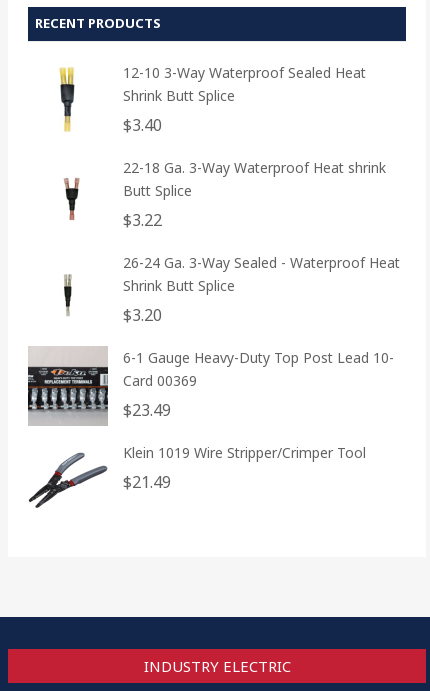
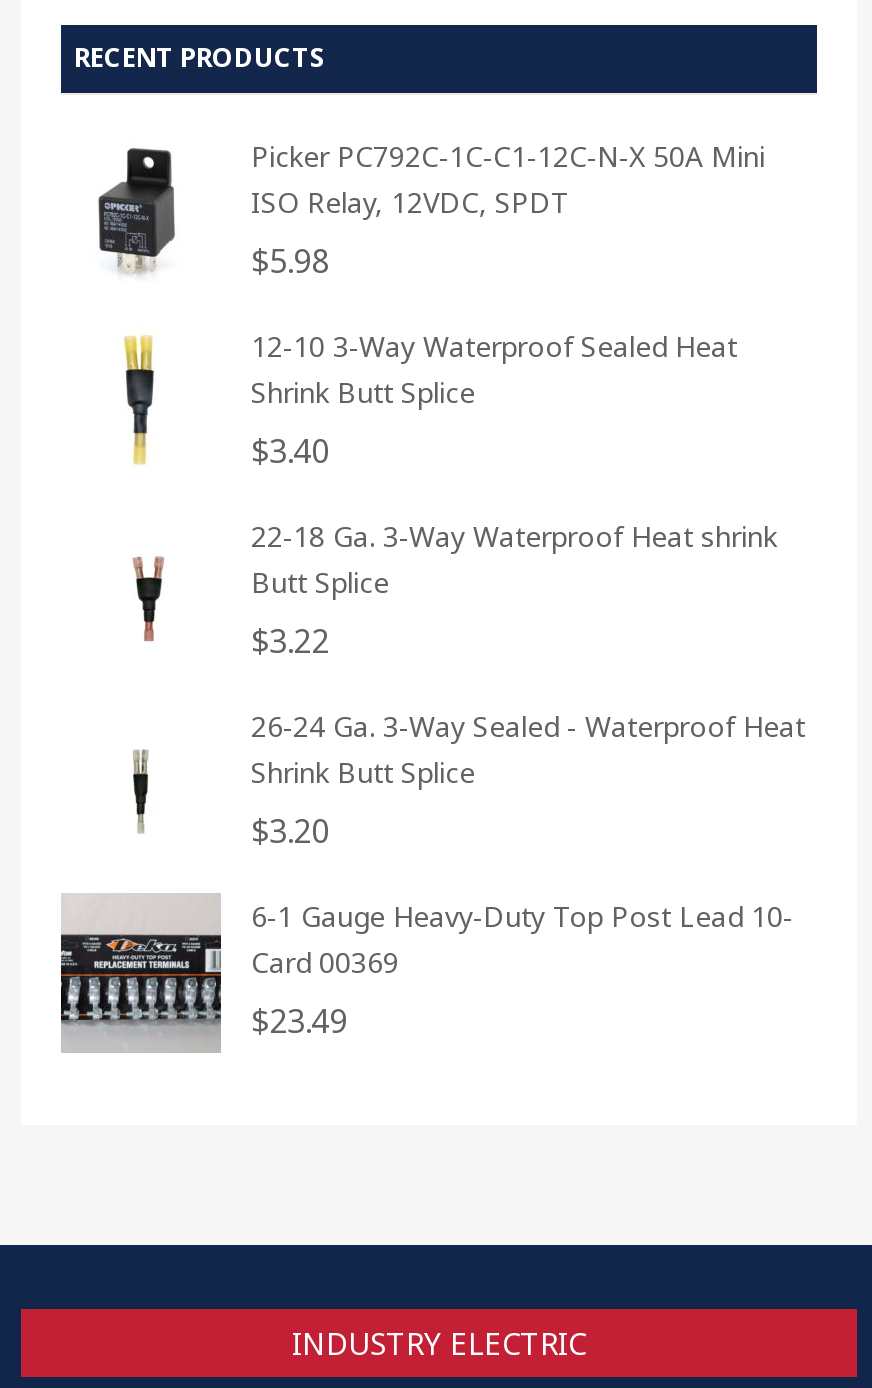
+ [image]
+ Picker PC792C-1C-C1-12C-N-X 50A Mini
+ ISO Relay, 12VDC, SPDT
+ $5.98

moved down: [image] | 12-10 3-Way Waterproof Sealed Heat | Shrink Butt Splice | ... | Card 00369 | $23.49

- [image]
- Klein 1019 Wire Stripper/Crimper Tool
- $21.49
